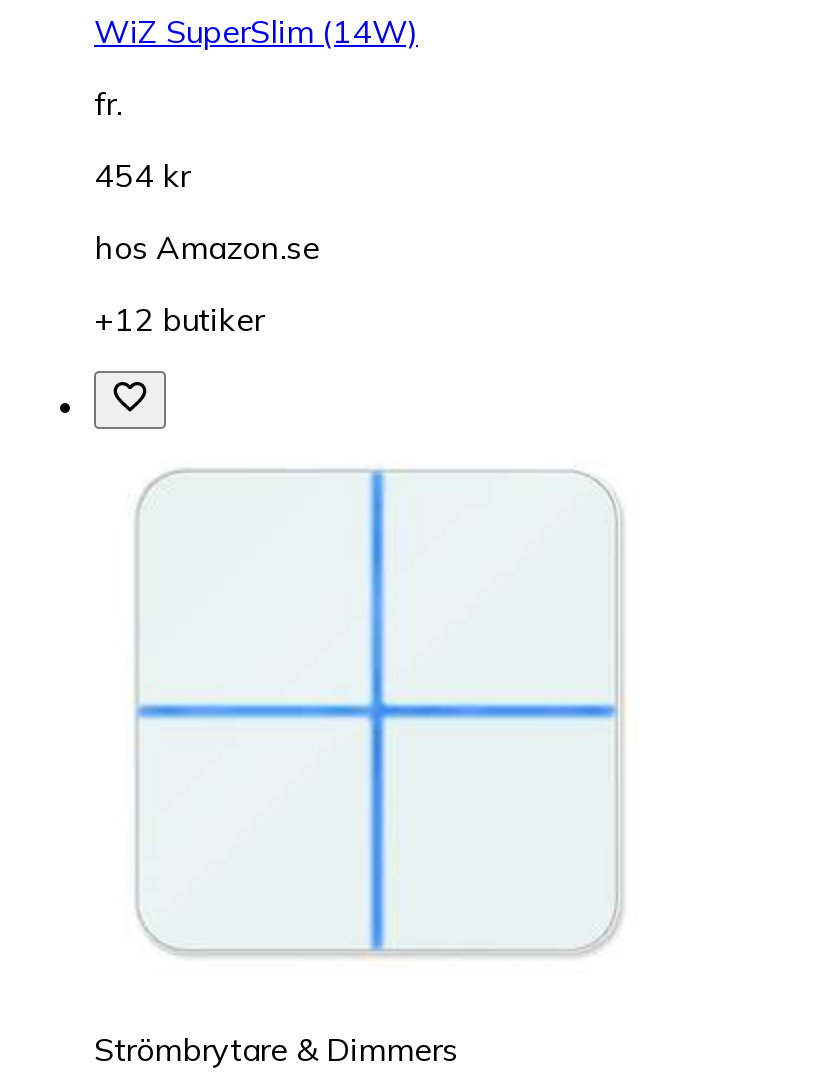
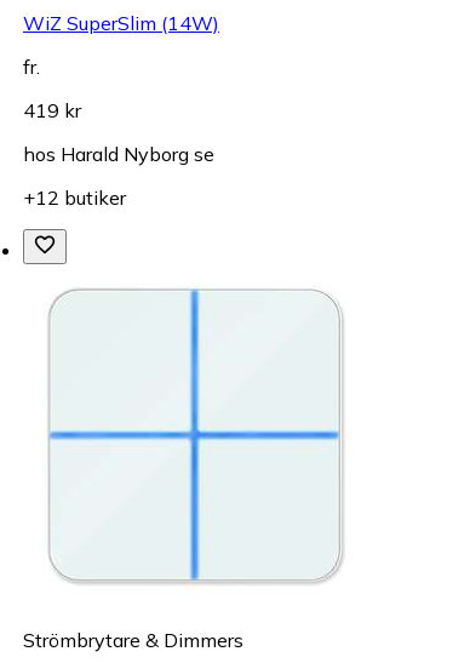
- 454 kr
+ 419 kr

- hos Amazon.se
+ hos Harald Nyborg se
